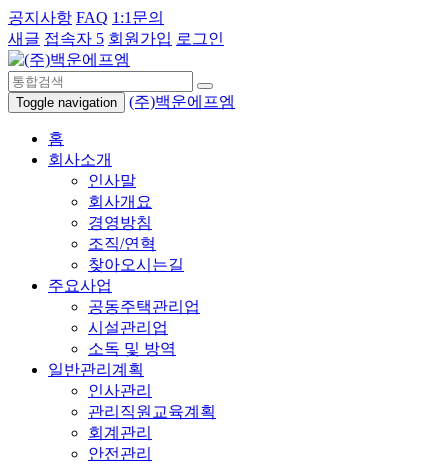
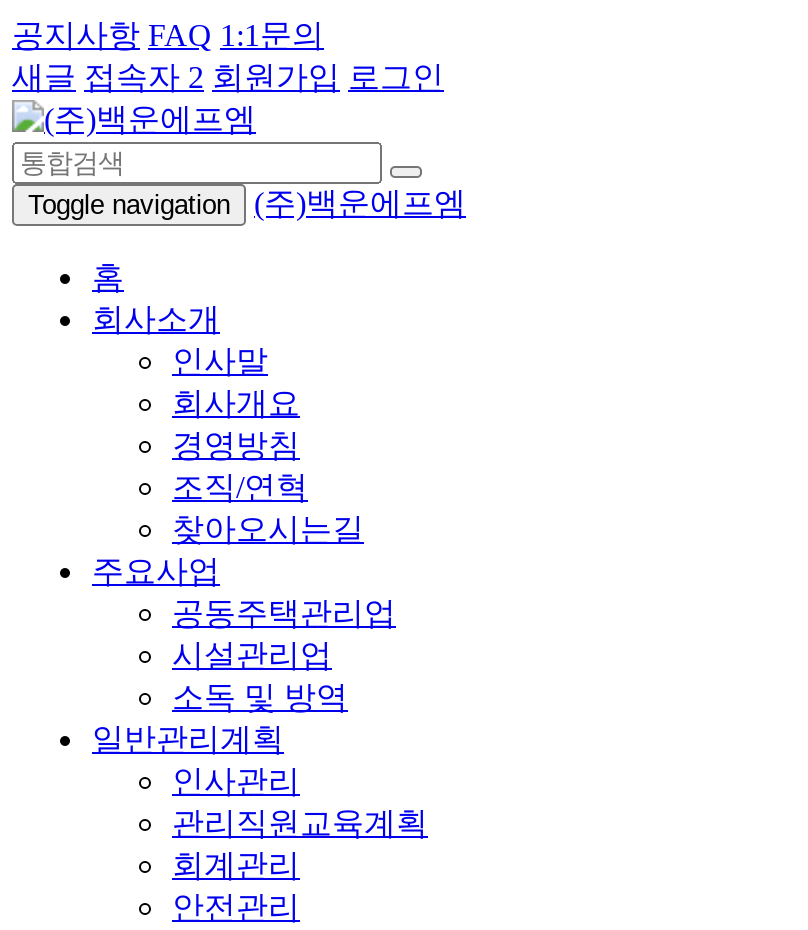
- 새글 접속자 5 회원가입 로그인
+ 새글 접속자 2 회원가입 로그인
